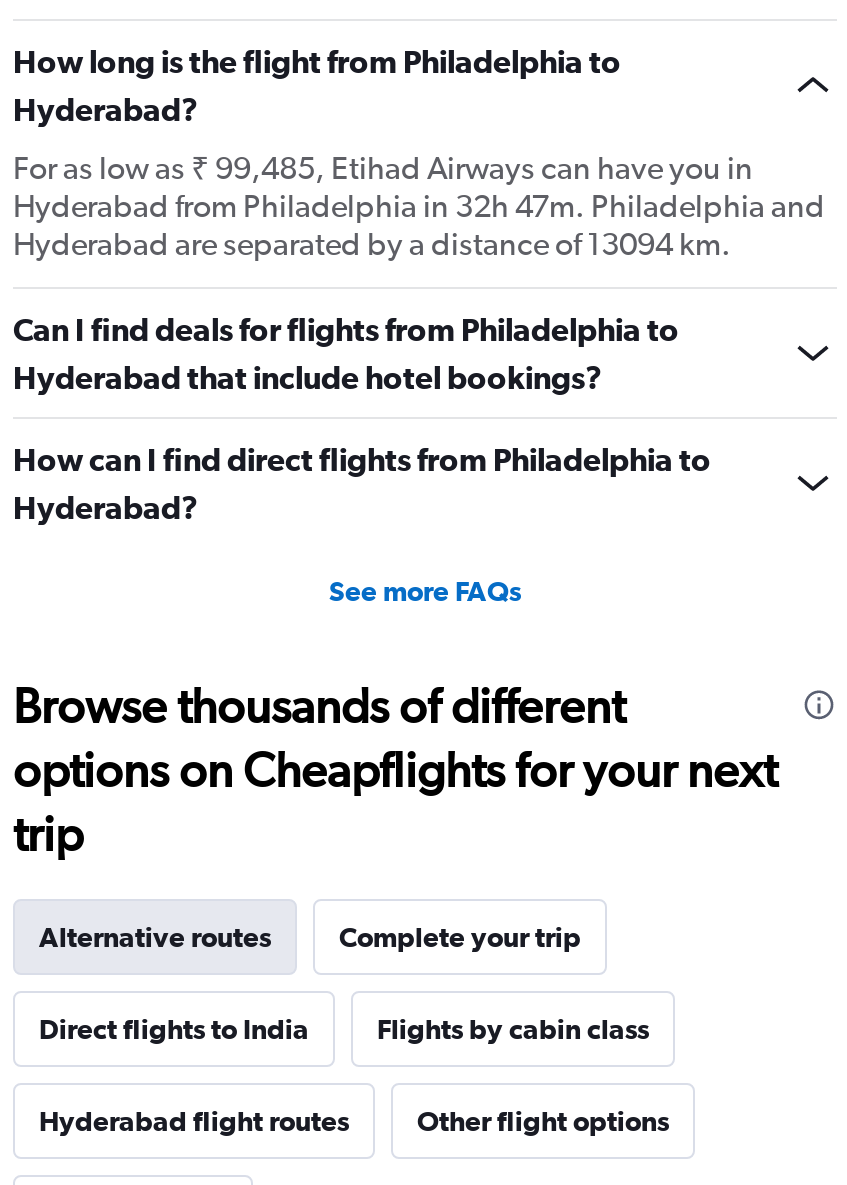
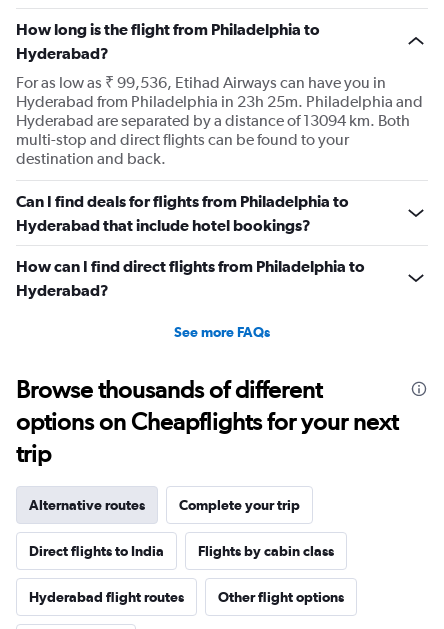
- For as low as ₹ 99,485, Etihad Airways can have you in
- Hyderabad from Philadelphia in 32h 47m. Philadelphia and
- Hyderabad are separated by a distance of 13094 km.
+ For as low as ₹ 99,536, Etihad Airways can have you in
+ Hyderabad from Philadelphia in 23h 25m. Philadelphia and
+ Hyderabad are separated by a distance of 13094 km. Both
+ multi-stop and direct flights can be found to your
+ destination and back.
